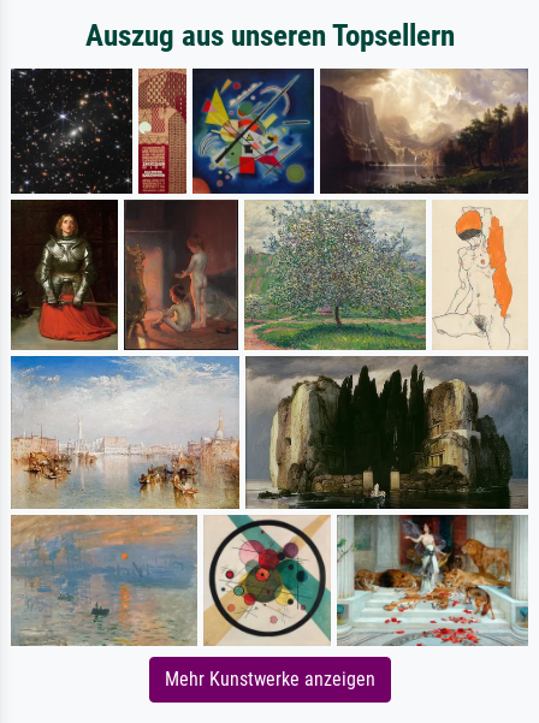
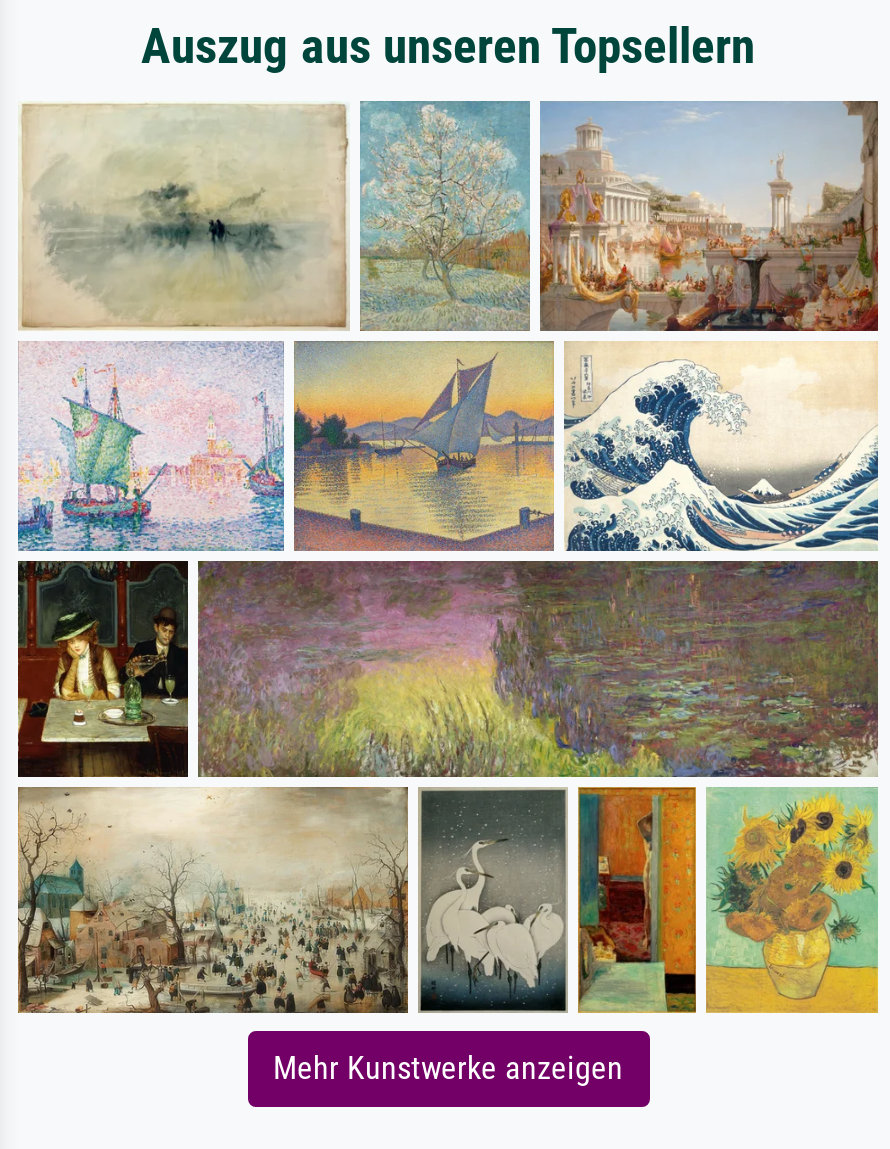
- [image]
+ [image]
